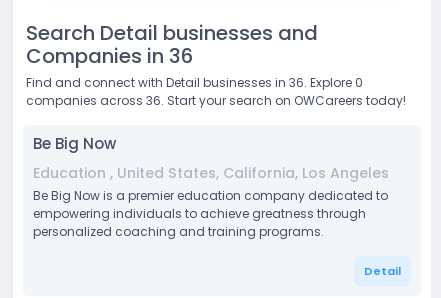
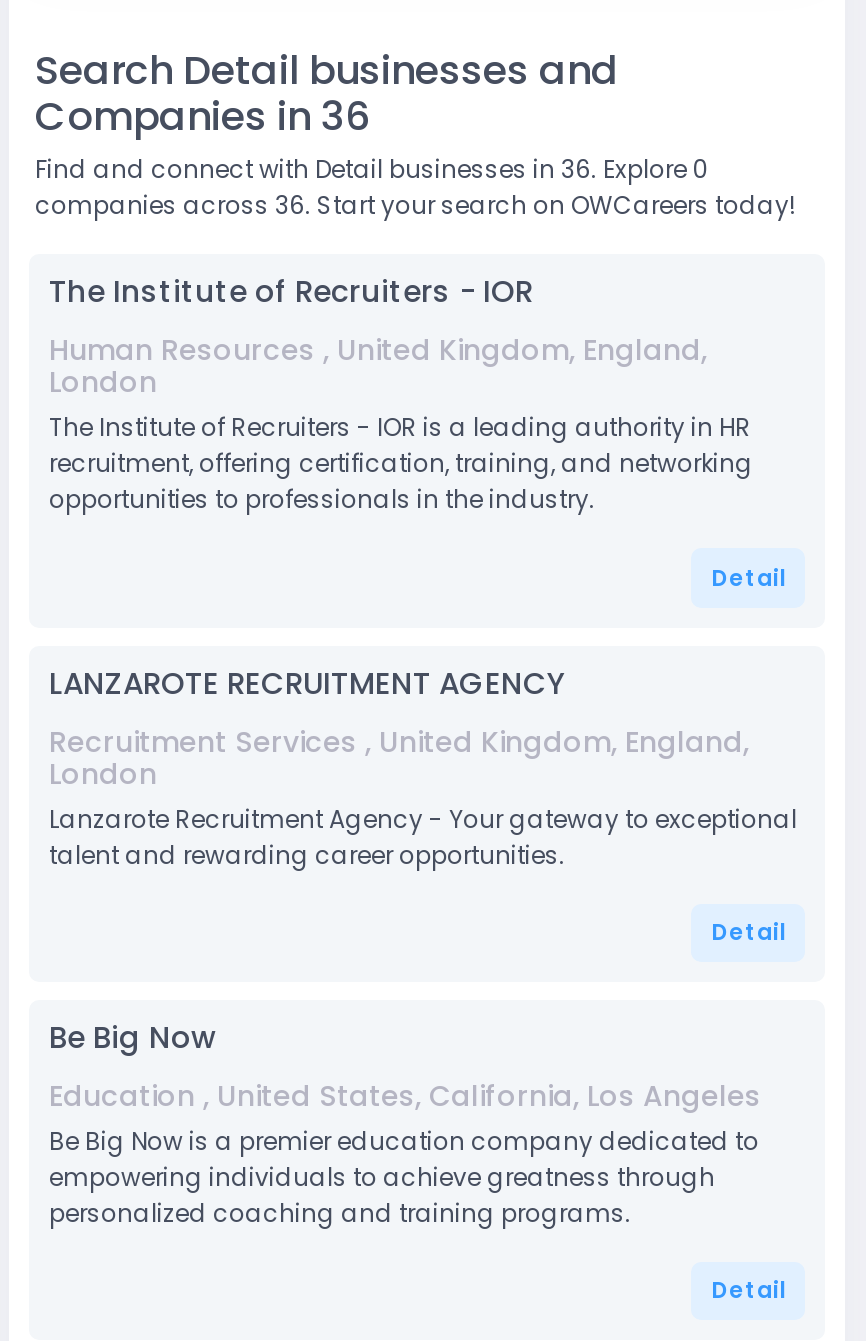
+ The Institute of Recruiters - IOR
+ Human Resources , United Kingdom, England,
+ London
+ The Institute of Recruiters - IOR is a leading authority in HR
+ recruitment, offering certification, training, and networking
+ opportunities to professionals in the industry.
+ Detail
+ LANZAROTE RECRUITMENT AGENCY
+ Recruitment Services , United Kingdom, England,
+ London
+ Lanzarote Recruitment Agency - Your gateway to exceptional
+ talent and rewarding career opportunities.
+ Detail
